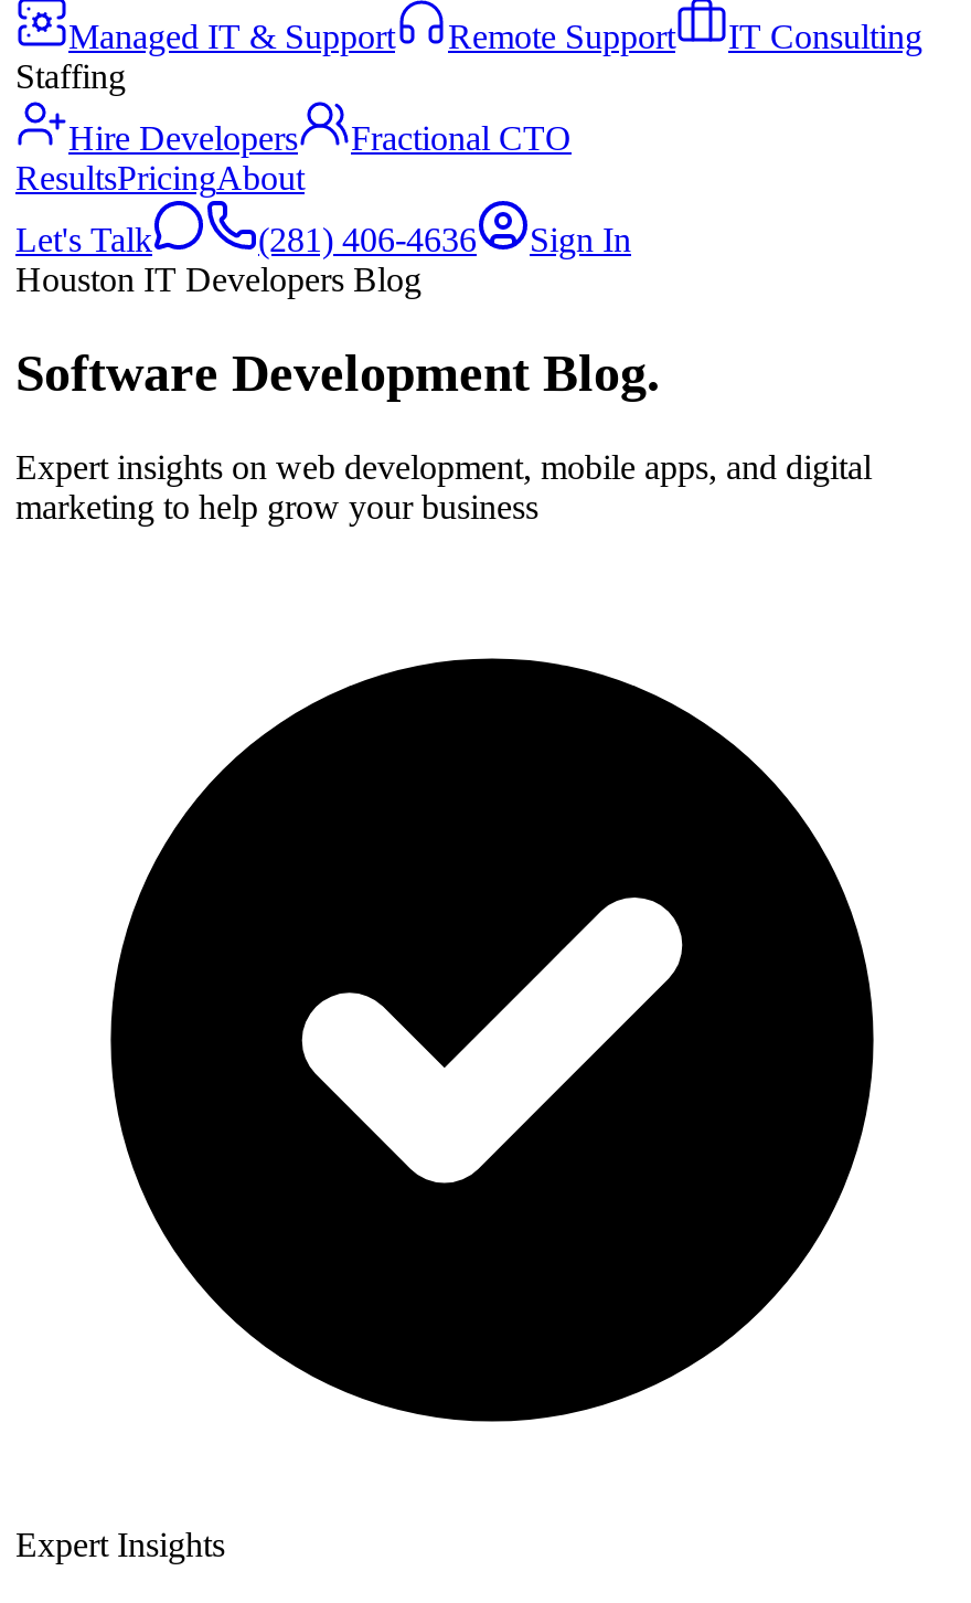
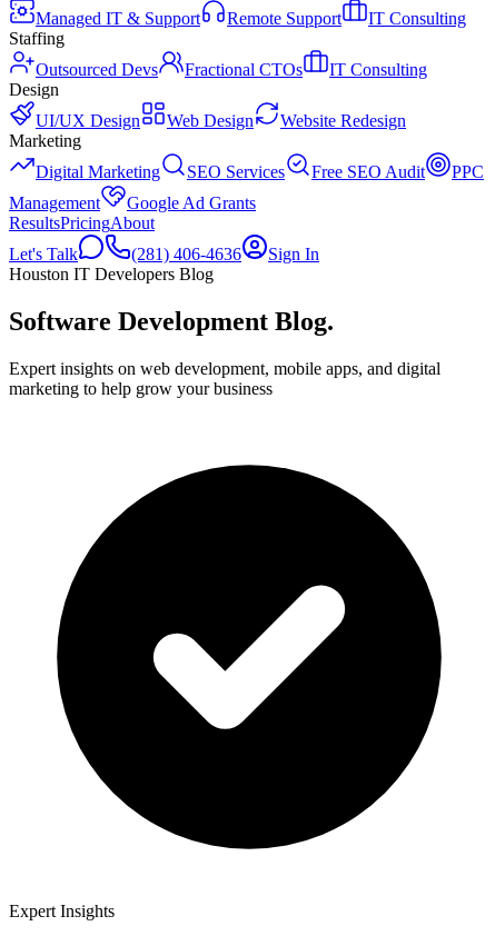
- Hire Developers
- Fractional CTO
+ Outsourced Devs
+ Fractional CTOs
+ IT Consulting
+ Design
+ UI/UX Design
+ Web Design
+ Website Redesign
+ Marketing
+ Digital Marketing
+ SEO Services
+ Free SEO Audit
+ PPC
+ Management
+ Google Ad Grants
